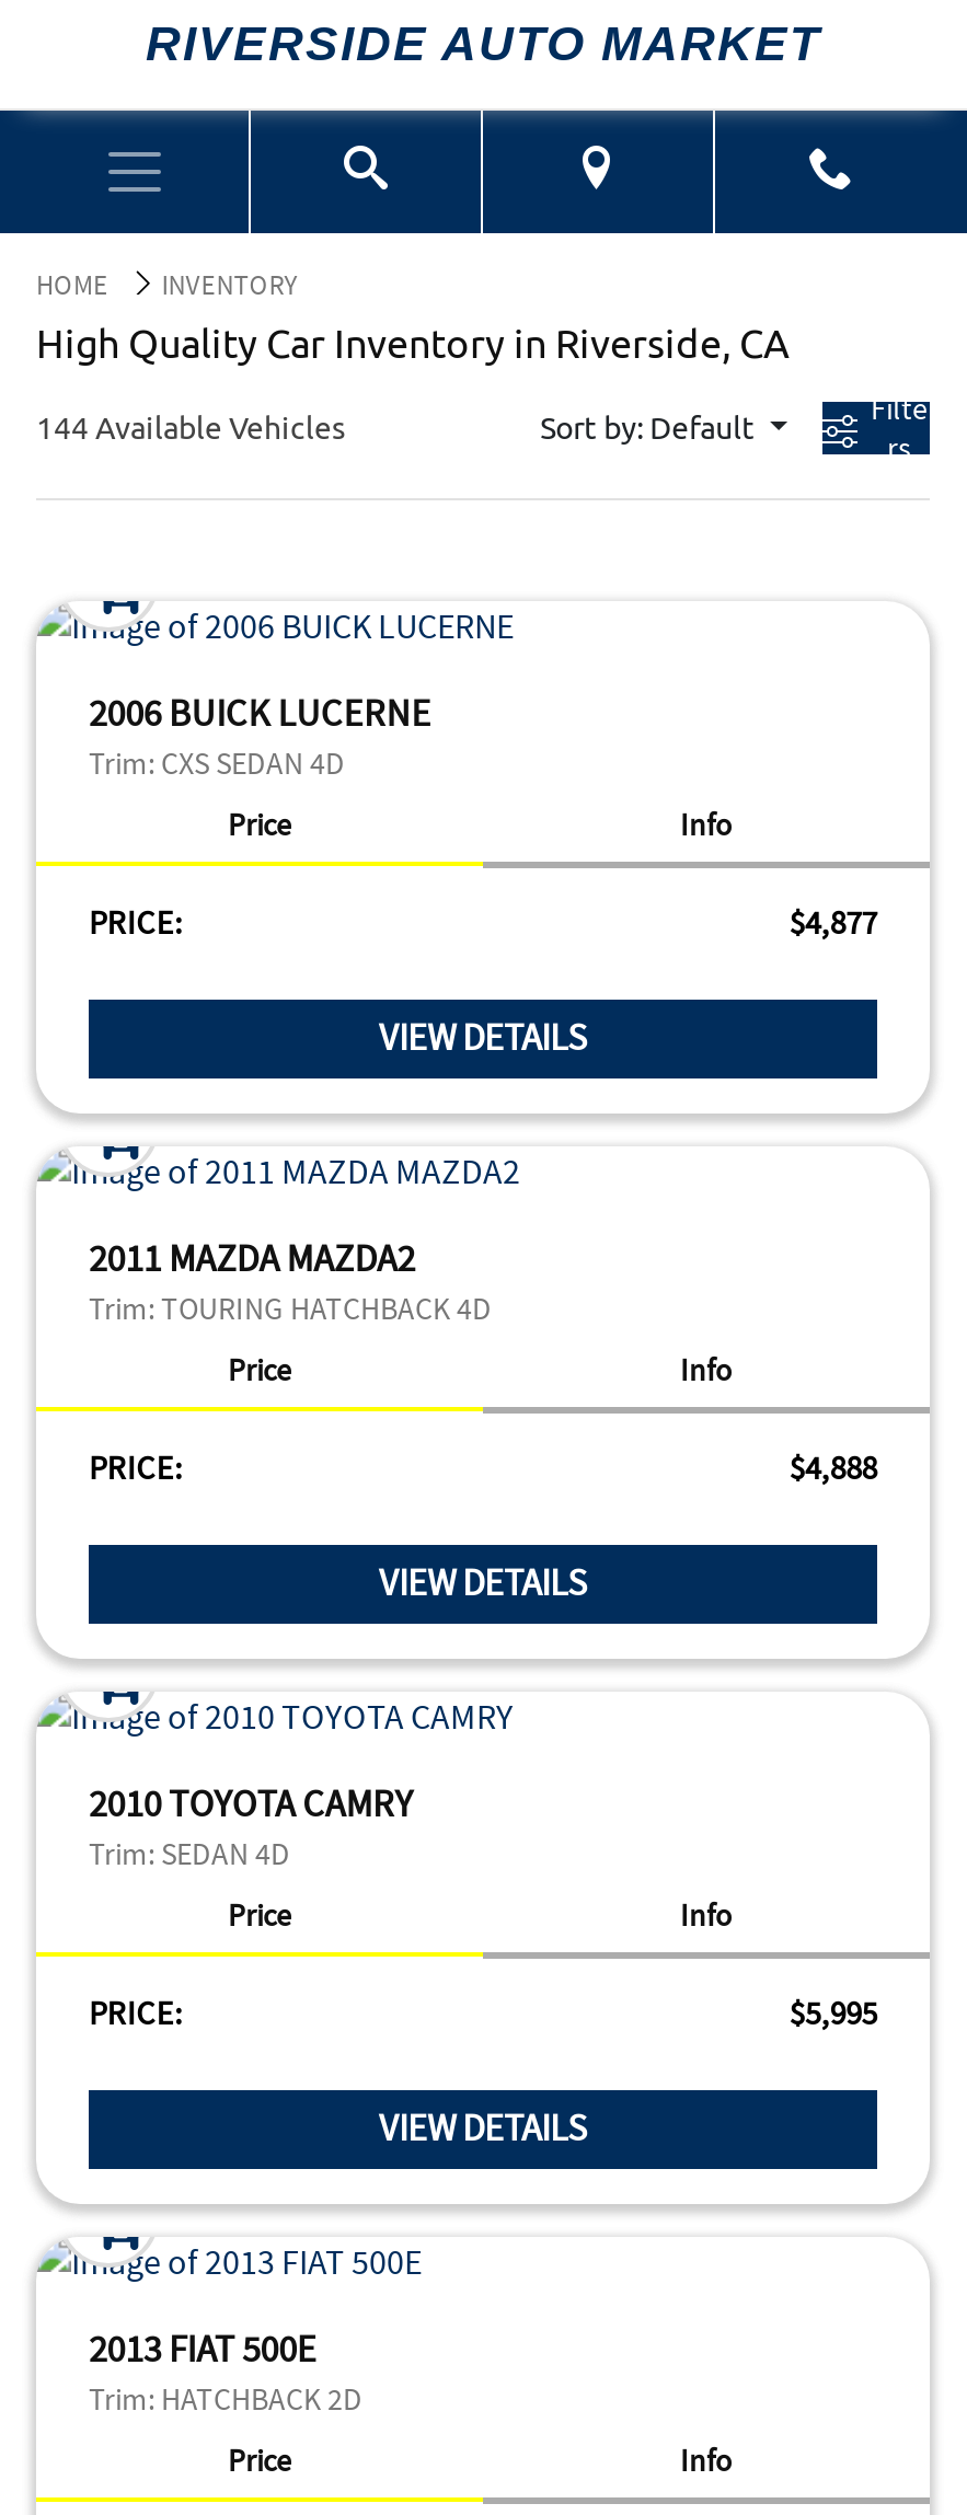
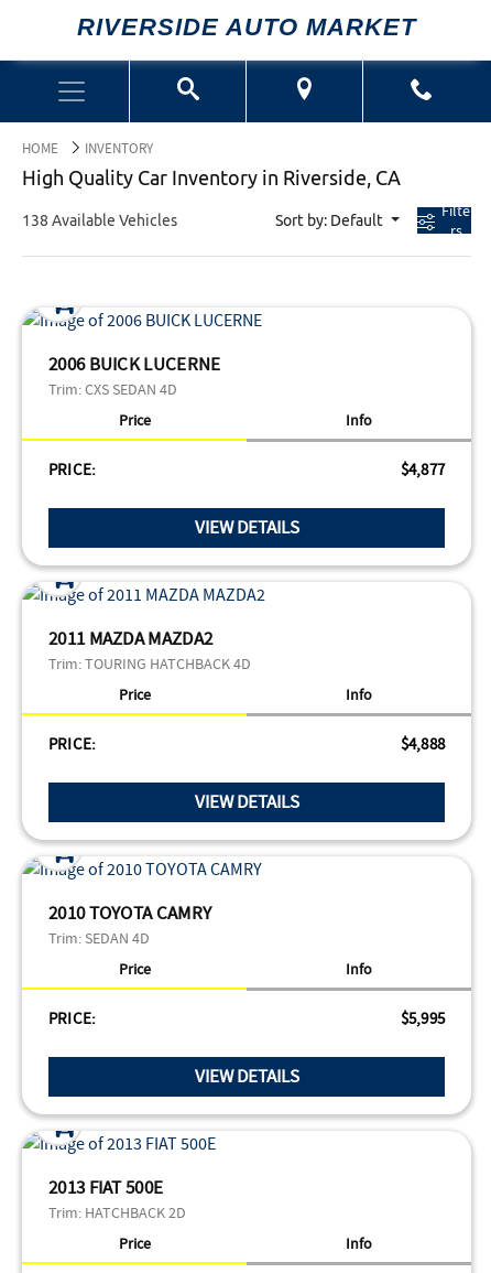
- 144 Available Vehicles
+ 138 Available Vehicles
